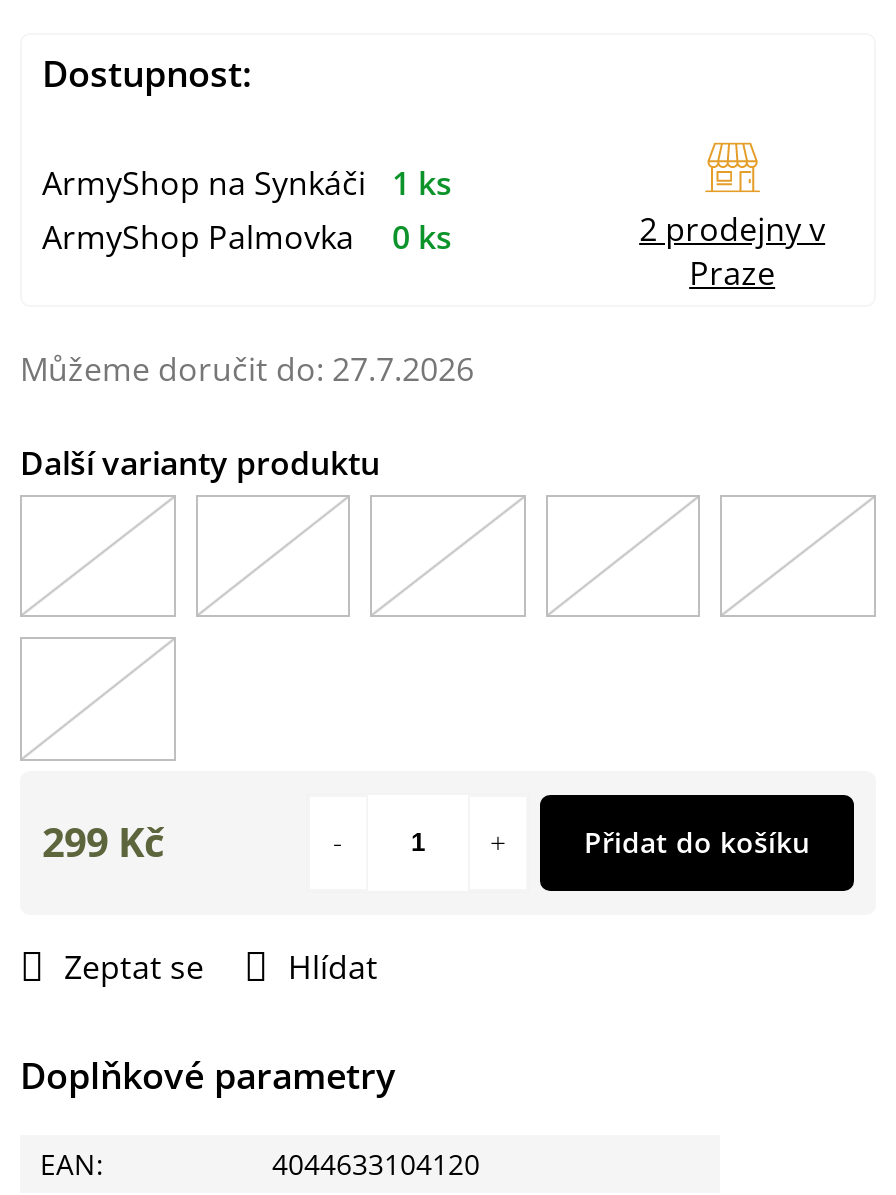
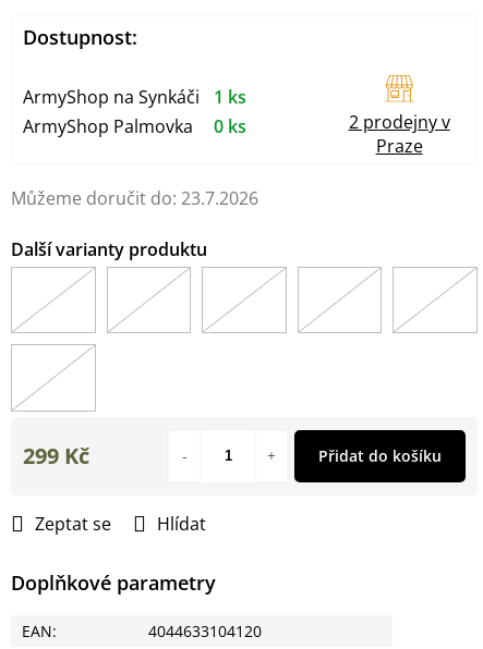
- Můžeme doručit do: 27.7.2026
+ Můžeme doručit do: 23.7.2026
